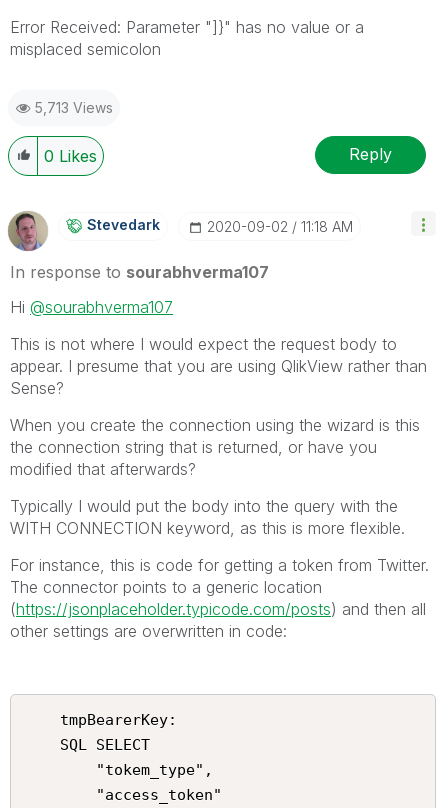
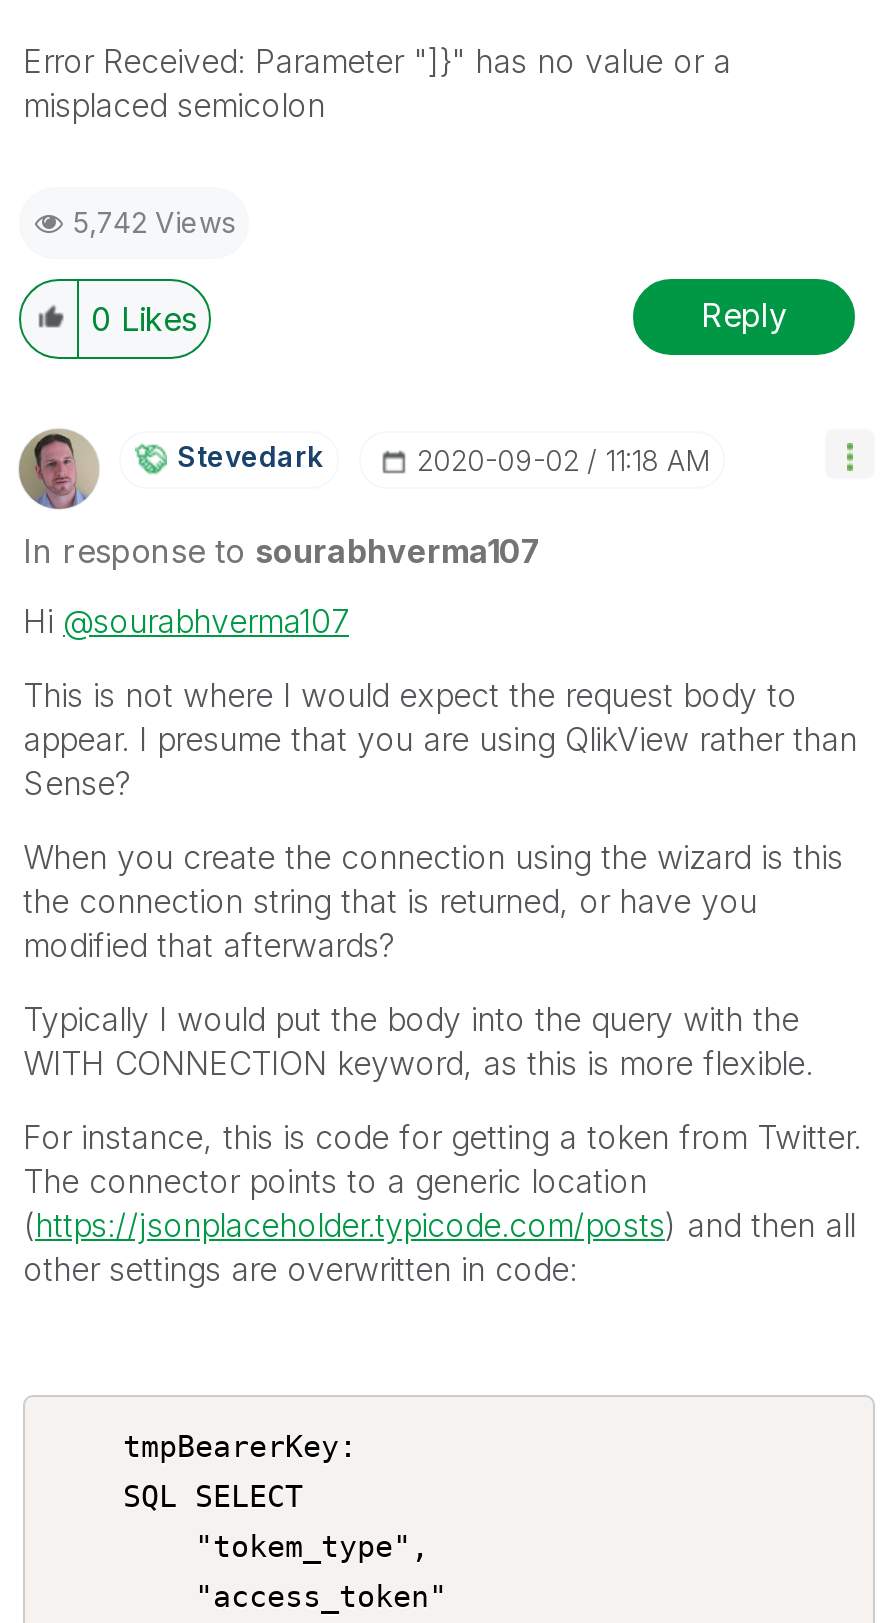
- 5,713 Views
+ 5,742 Views
